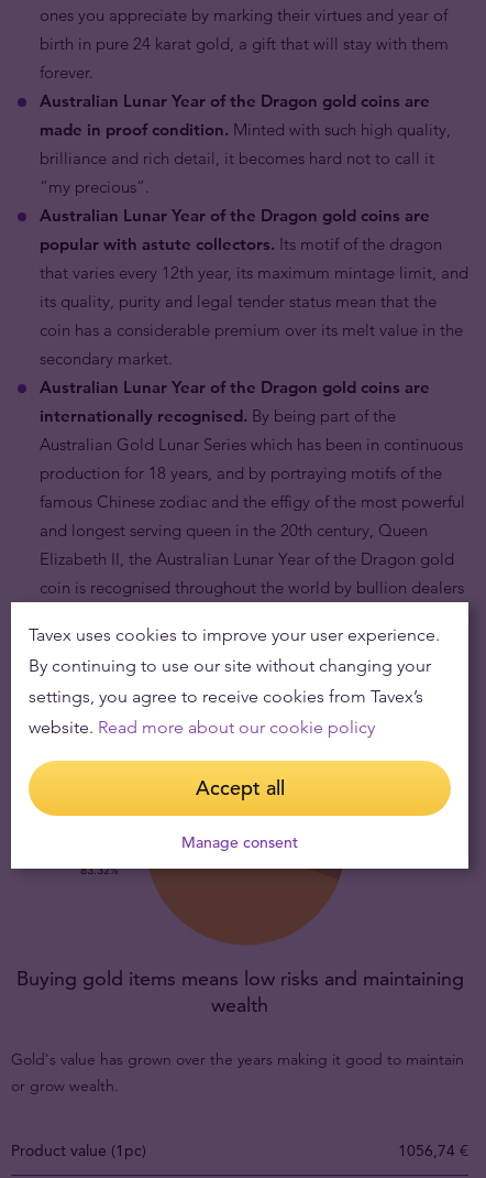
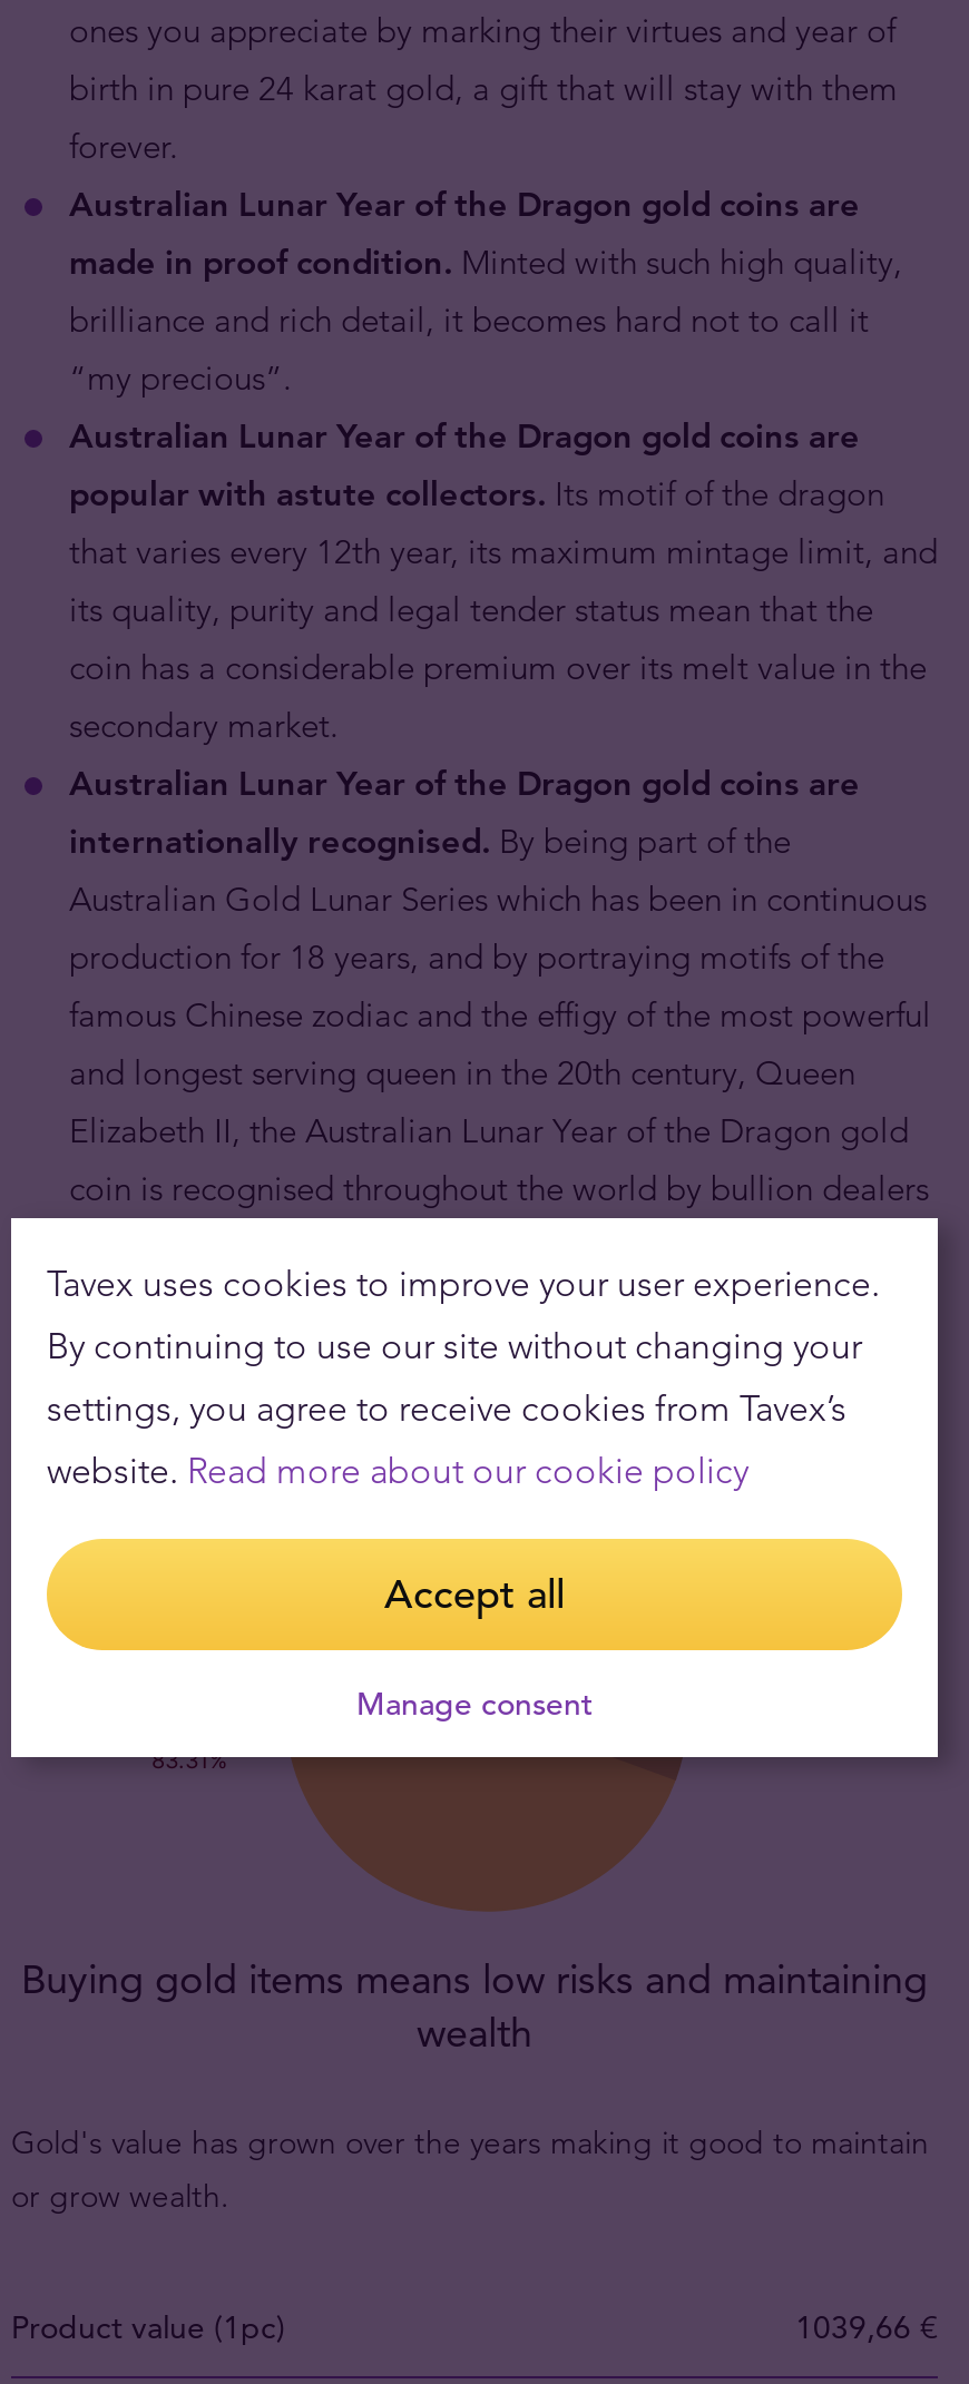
- 1056,74 €
+ 1039,66 €
